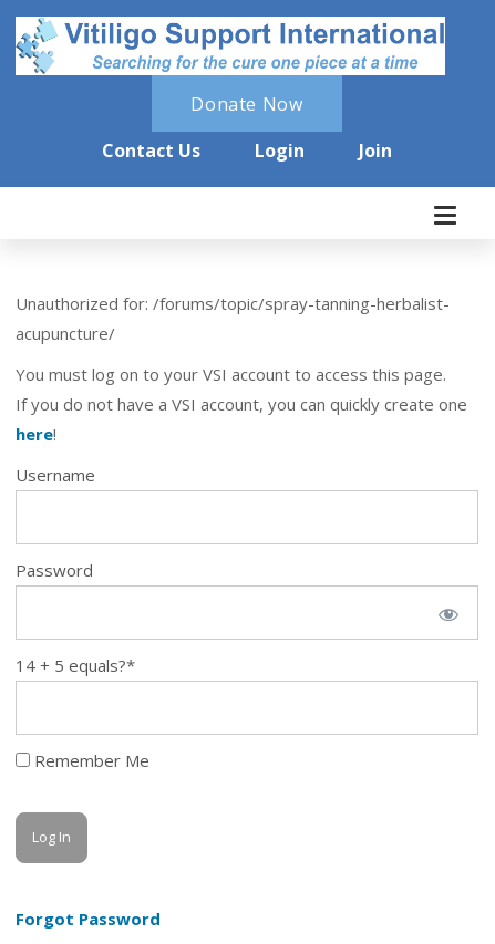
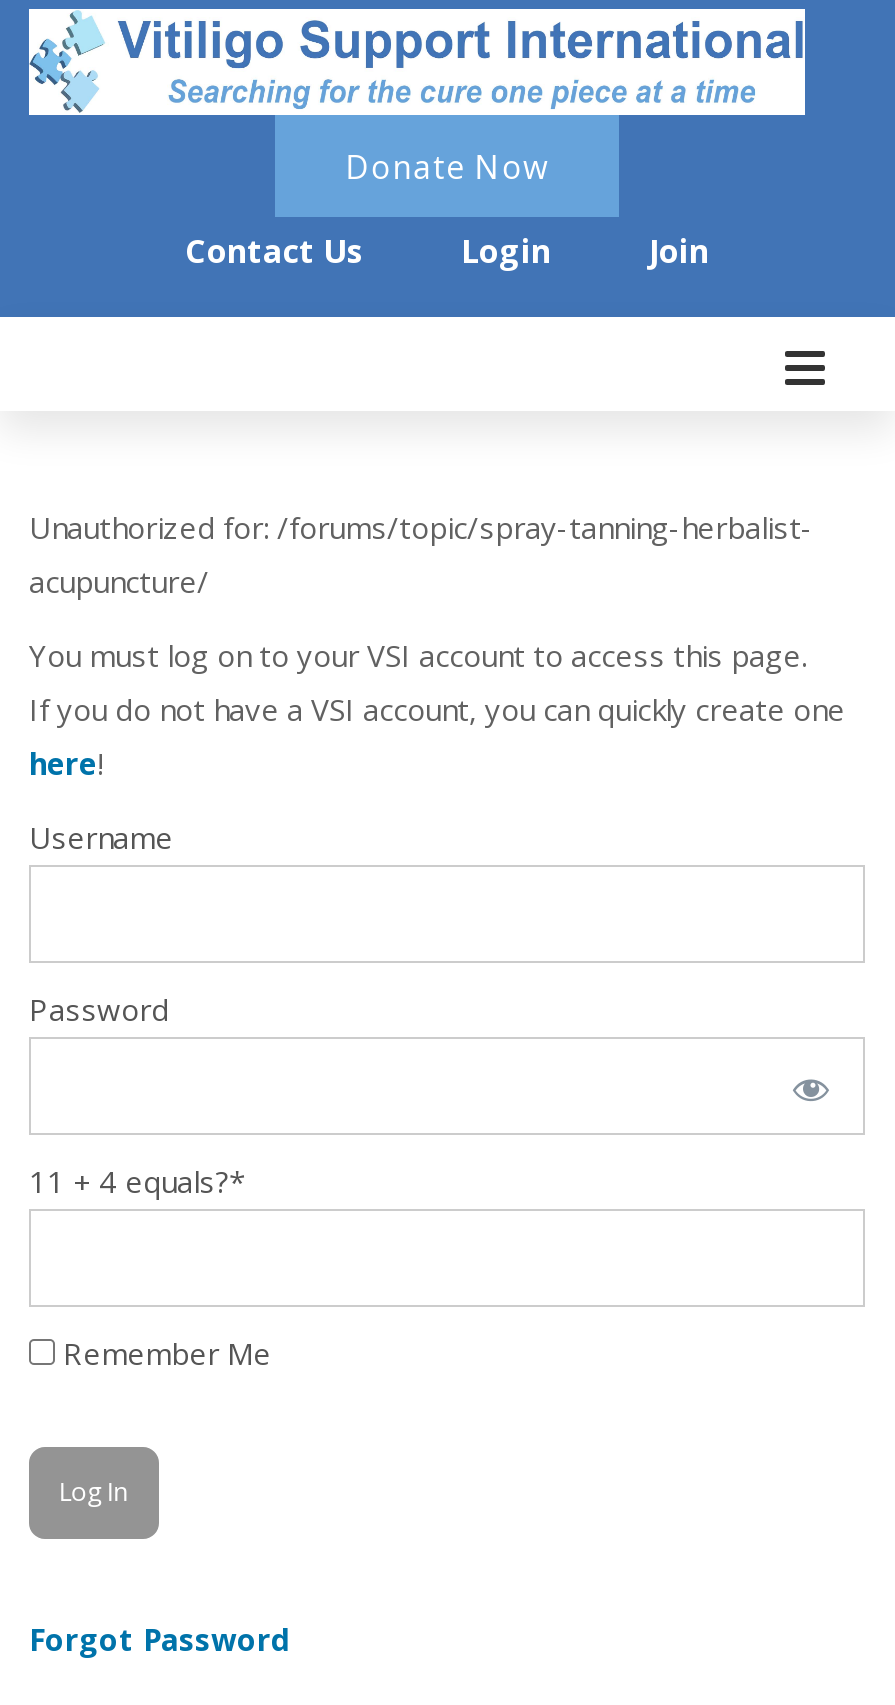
- 14 + 5 equals?*
+ 11 + 4 equals?*
